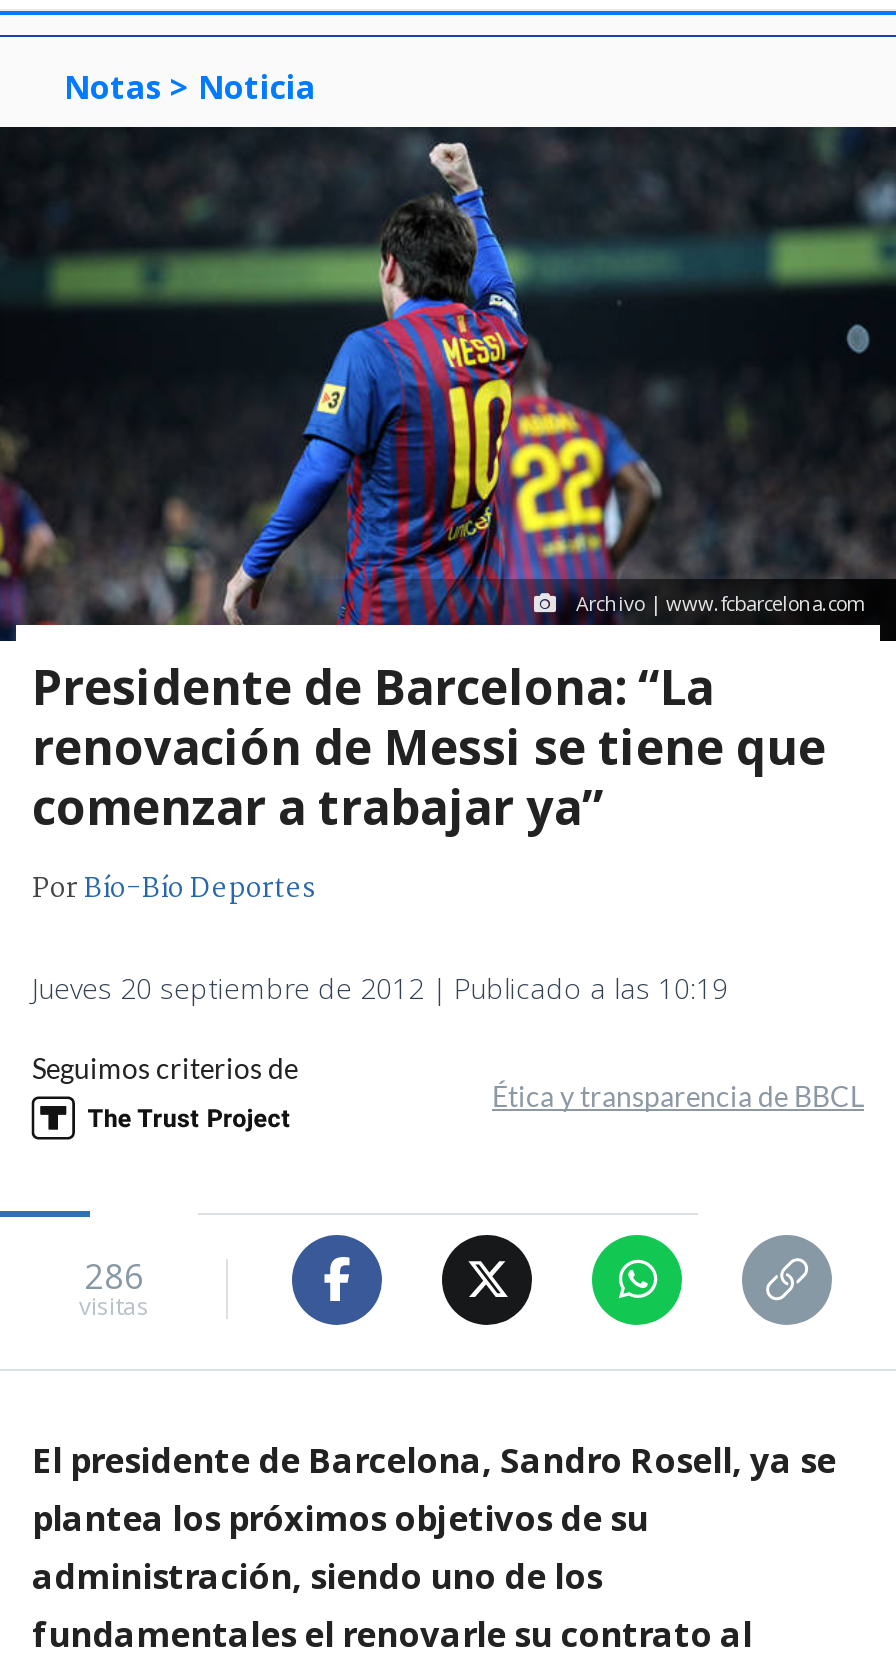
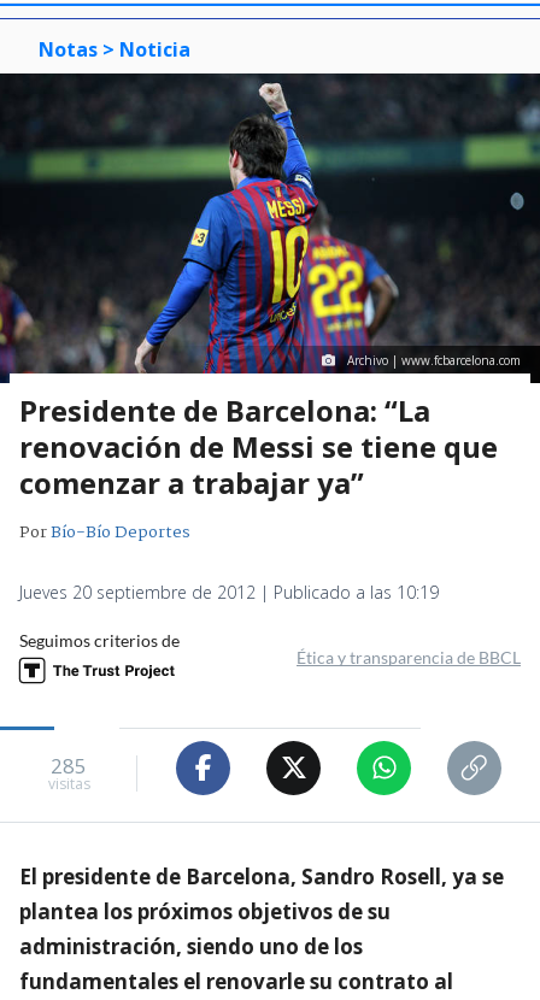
- 286
+ 285
